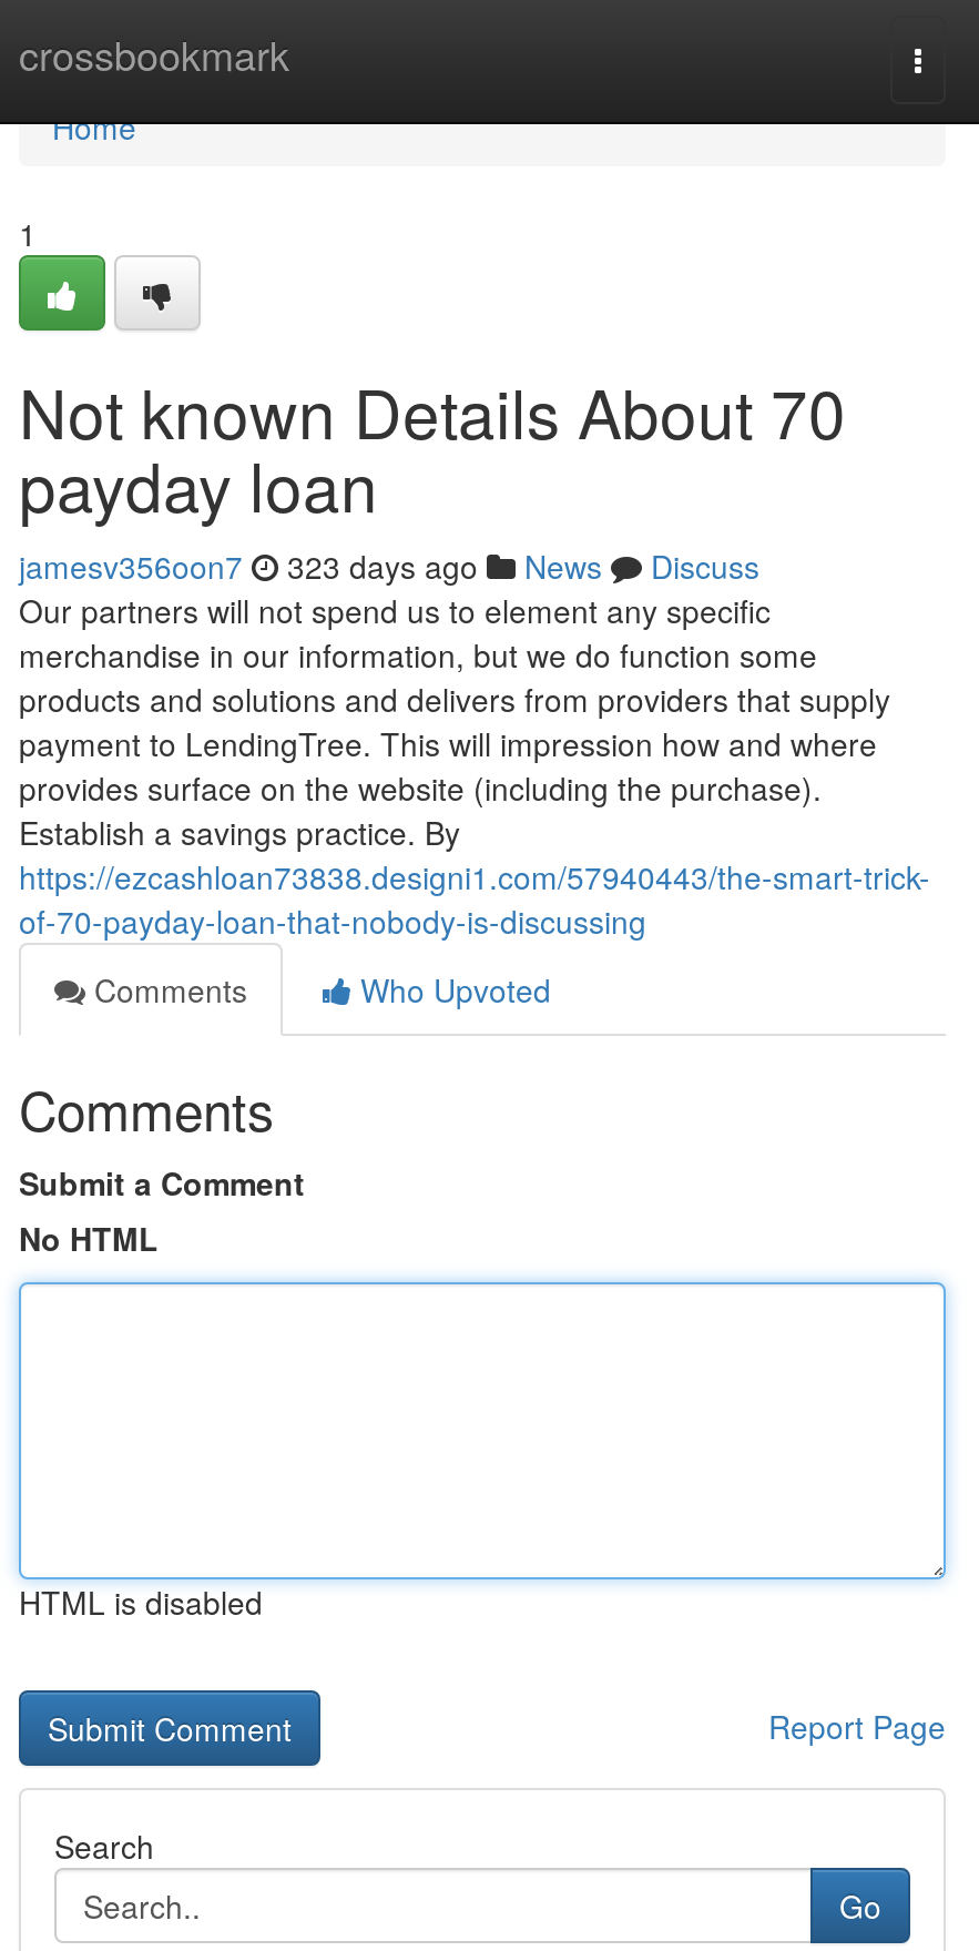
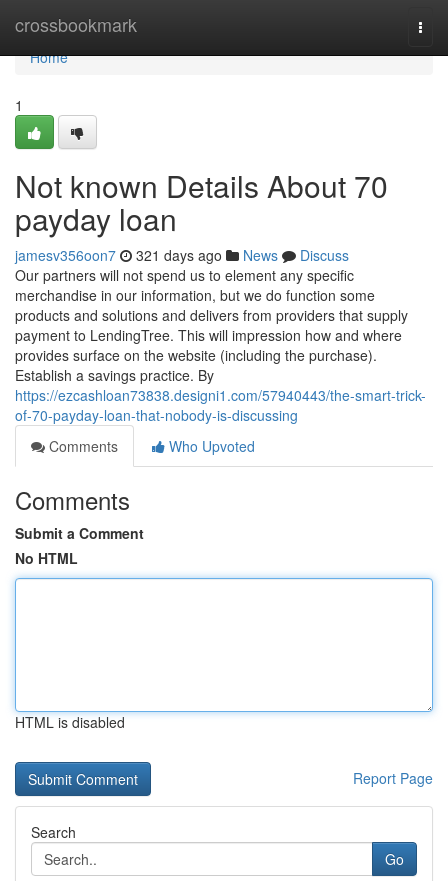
- jamesv356oon7 323 days ago News Discuss
+ jamesv356oon7 321 days ago News Discuss
